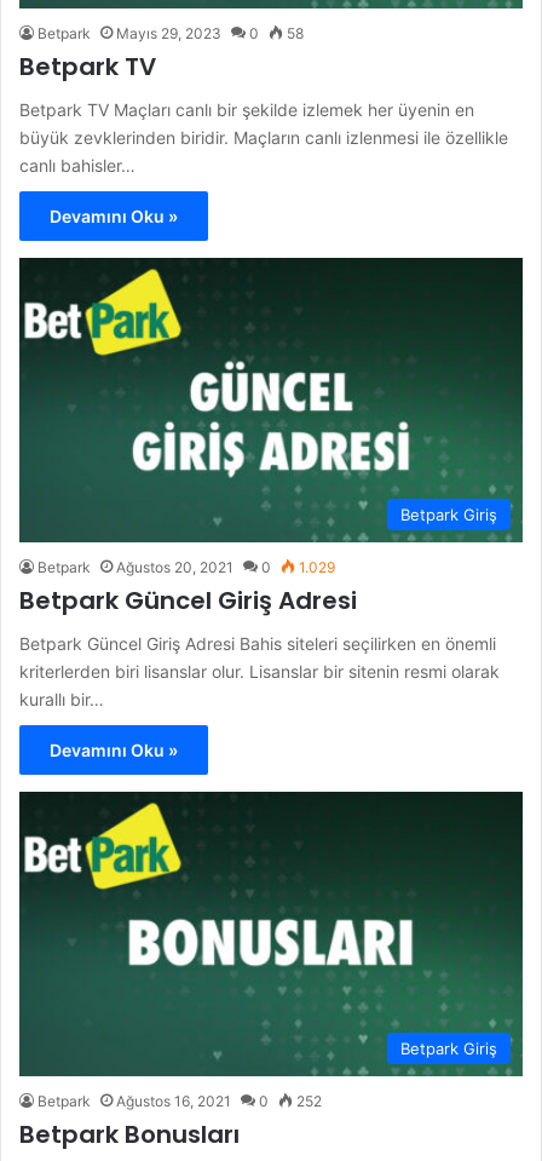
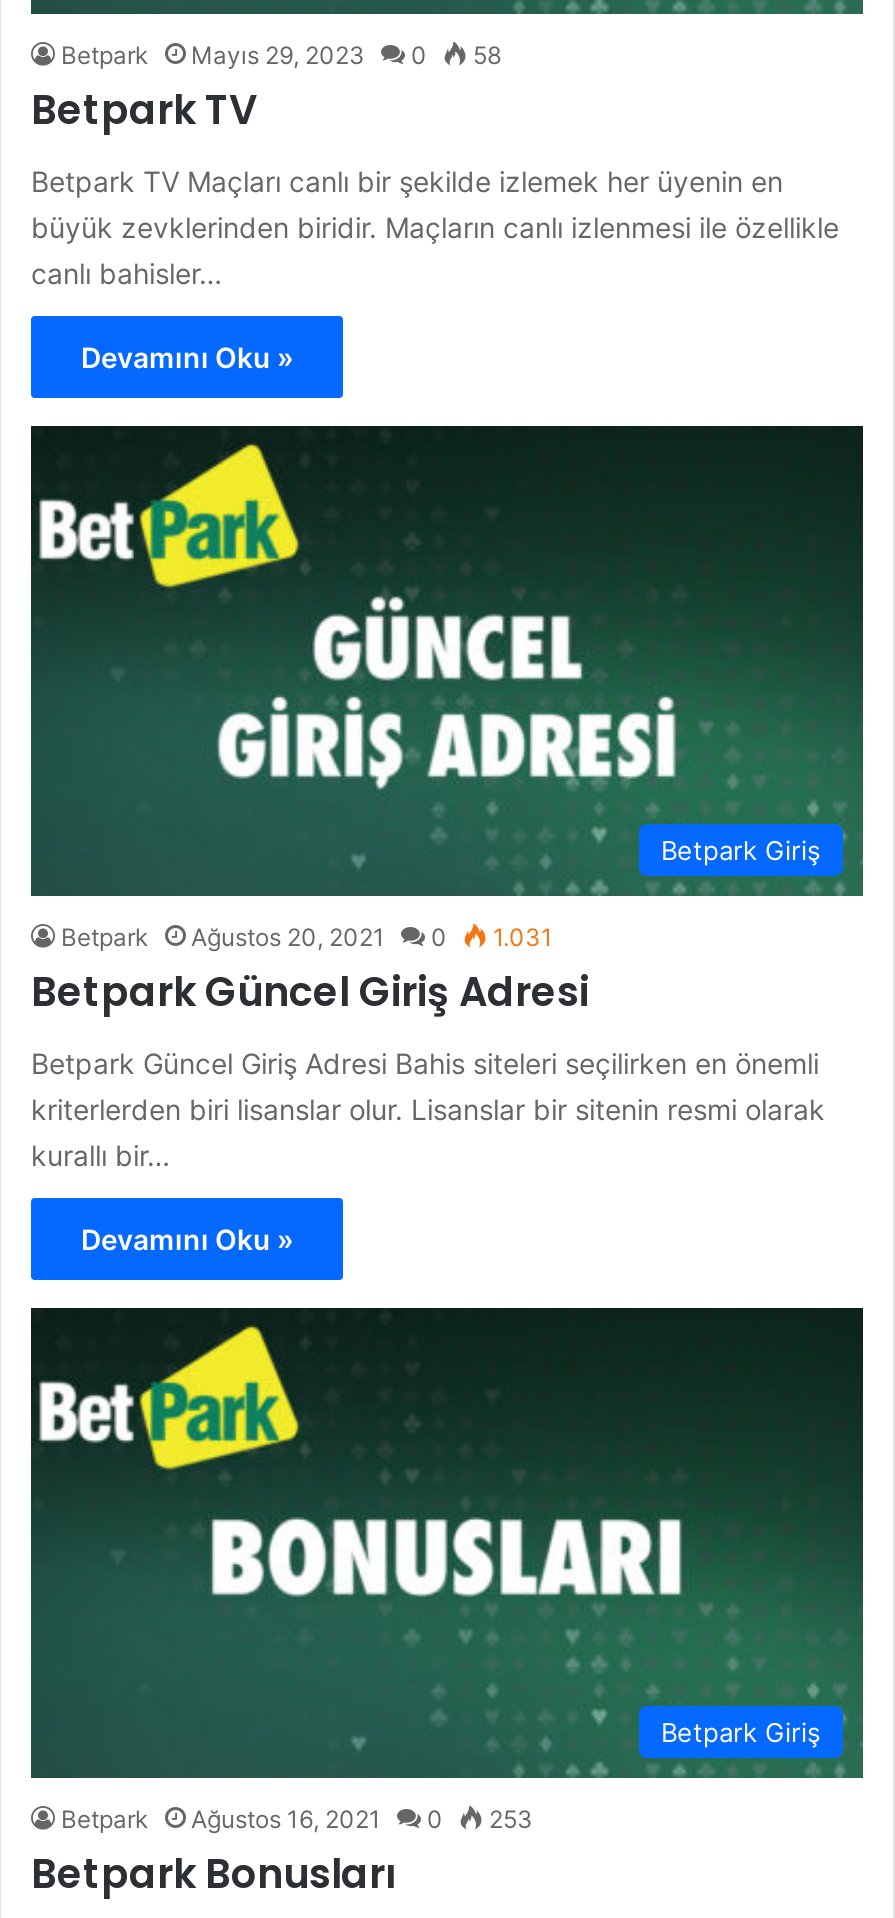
- Betpark Ağustos 20, 2021 0 1.029
+ Betpark Ağustos 20, 2021 0 1.031

- Betpark Ağustos 16, 2021 0 252
+ Betpark Ağustos 16, 2021 0 253
